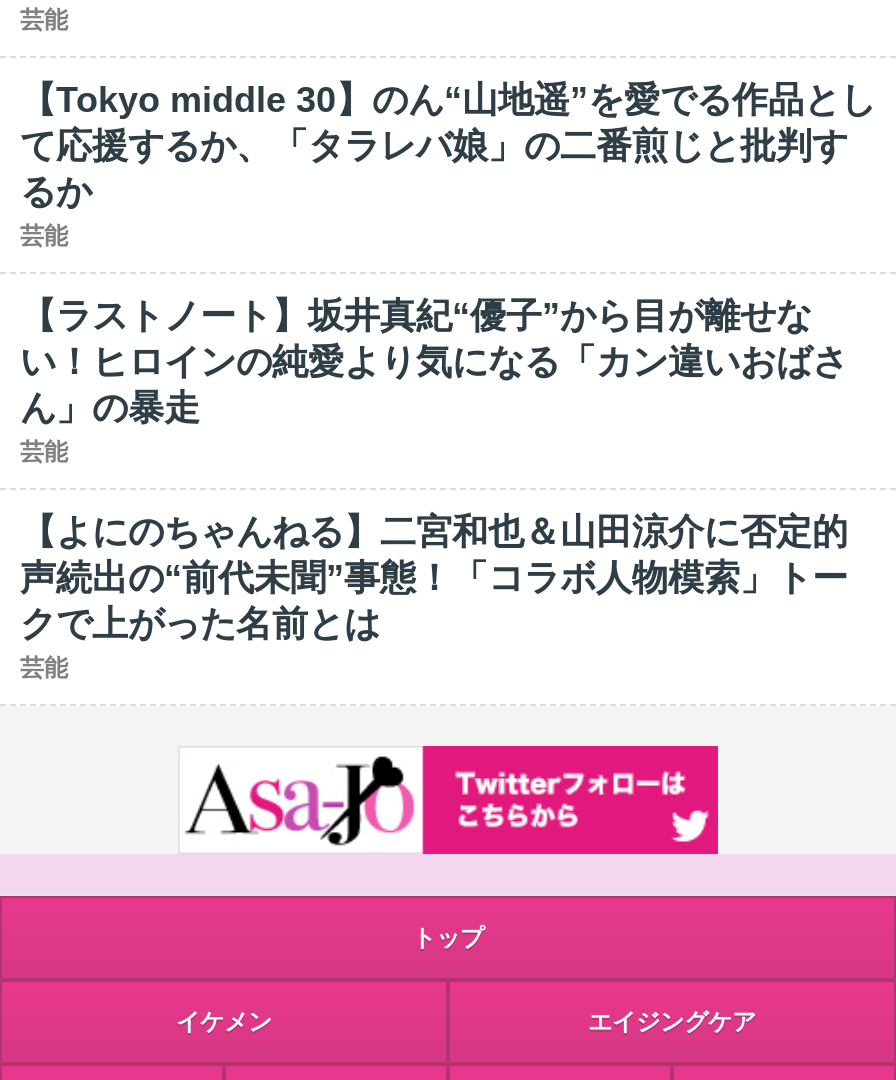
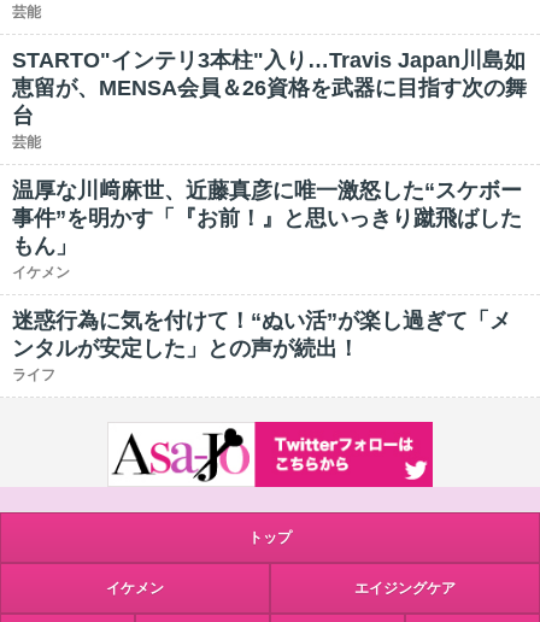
- 【Tokyo middle 30】のん“山地遥”を愛でる作品とし
- て応援するか、「タラレバ娘」の二番煎じと批判す
- るか
+ STARTO"インテリ3本柱"入り…Travis Japan川島如
+ 恵留が、MENSA会員＆26資格を武器に目指す次の舞
+ 台

- 【ラストノート】坂井真紀“優子”から目が離せな
- い！ヒロインの純愛より気になる「カン違いおばさ
- ん」の暴走
- 芸能
+ 温厚な川﨑麻世、近藤真彦に唯一激怒した“スケボー
+ 事件”を明かす「『お前！』と思いっきり蹴飛ばした
+ もん」
+ イケメン

- 【よにのちゃんねる】二宮和也＆山田涼介に否定的
- 声続出の“前代未聞”事態！「コラボ人物模索」トー
- クで上がった名前とは
- 芸能
+ 迷惑行為に気を付けて！“ぬい活”が楽し過ぎて「メ
+ ンタルが安定した」との声が続出！
+ ライフ
